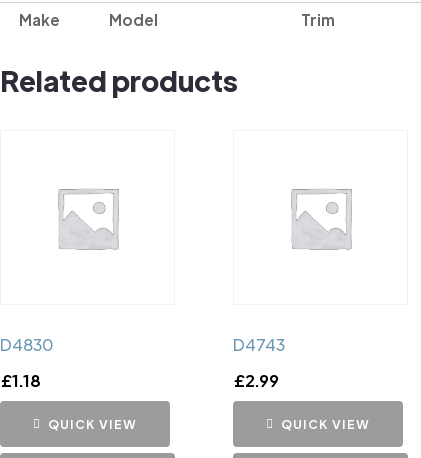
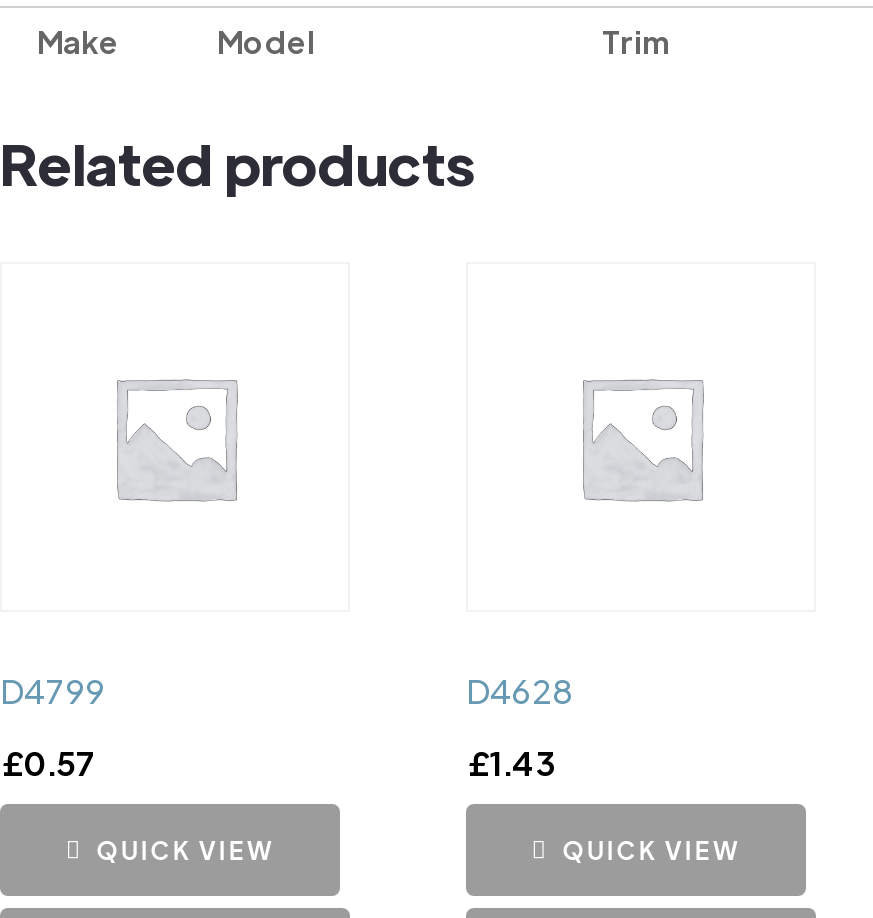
- D4830
+ D4799

- D4743
+ D4628

- £1.18
+ £0.57

- £2.99
+ £1.43
